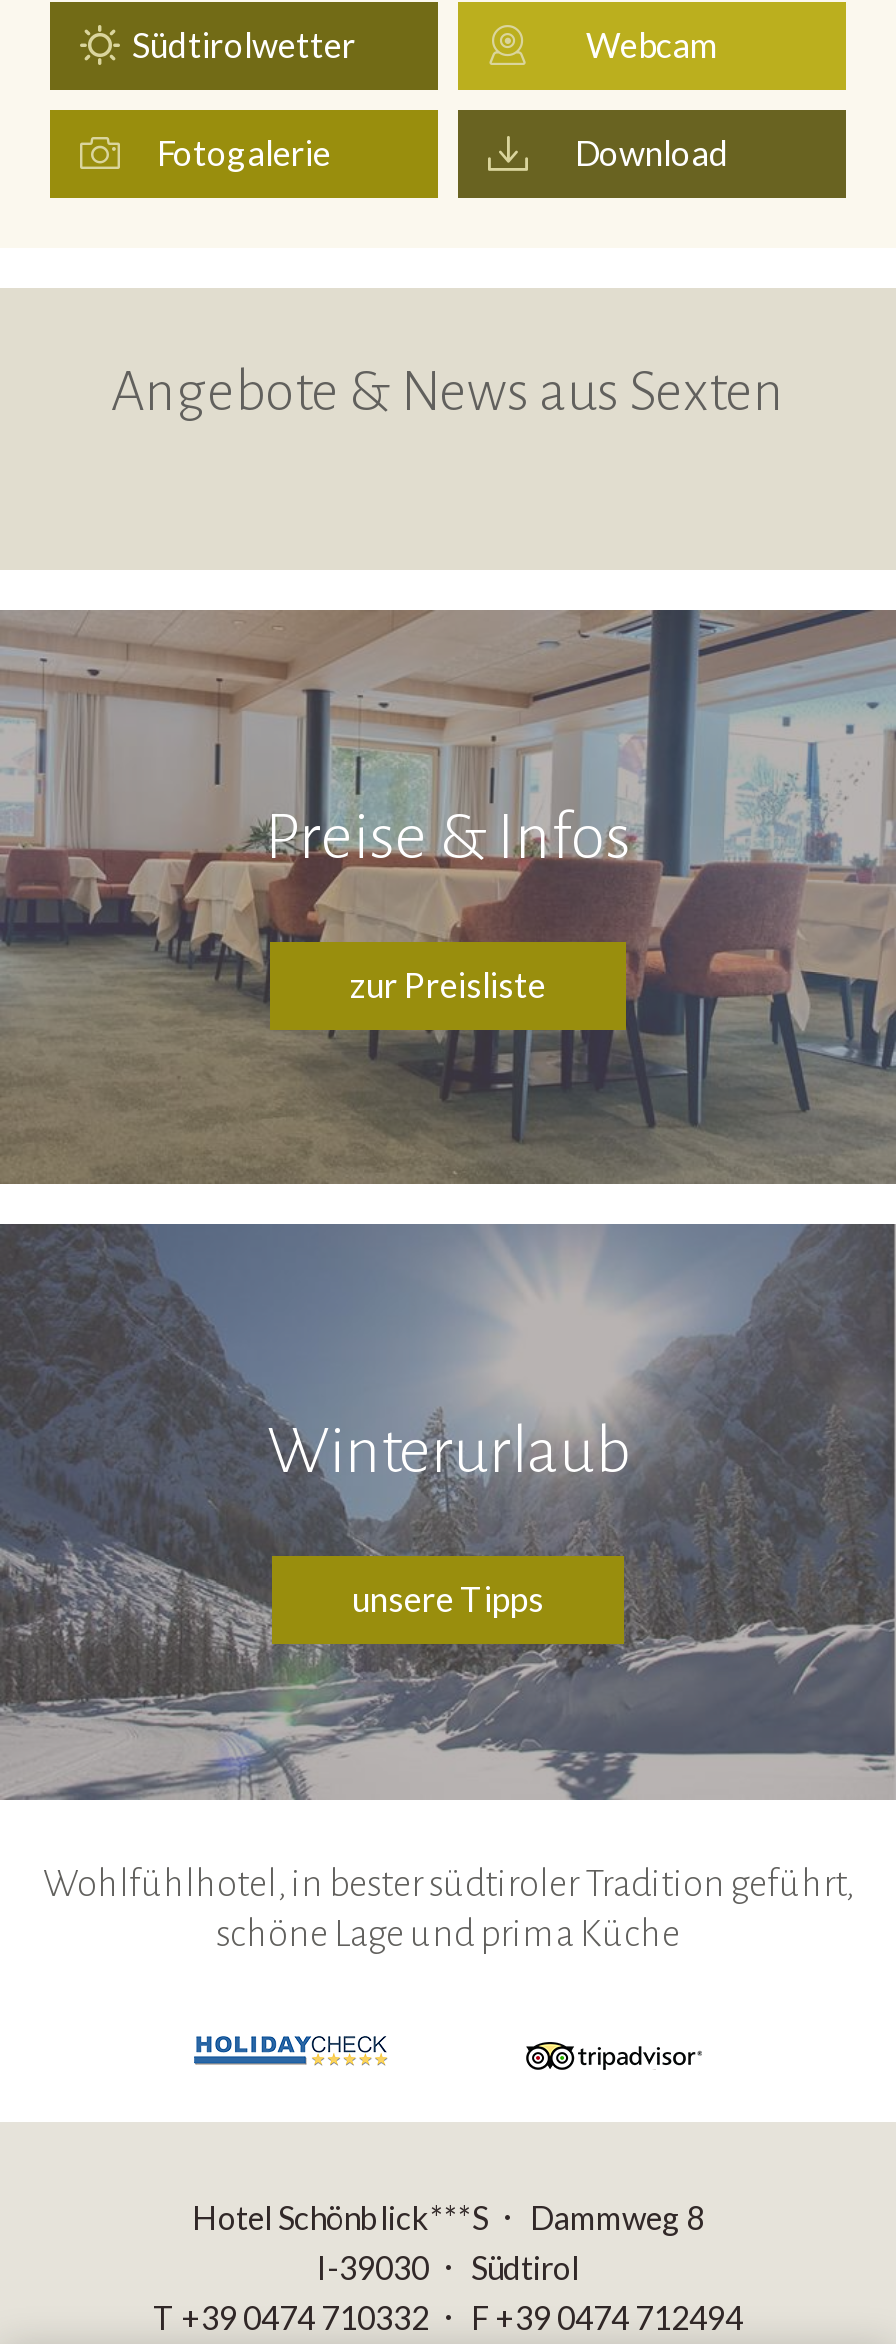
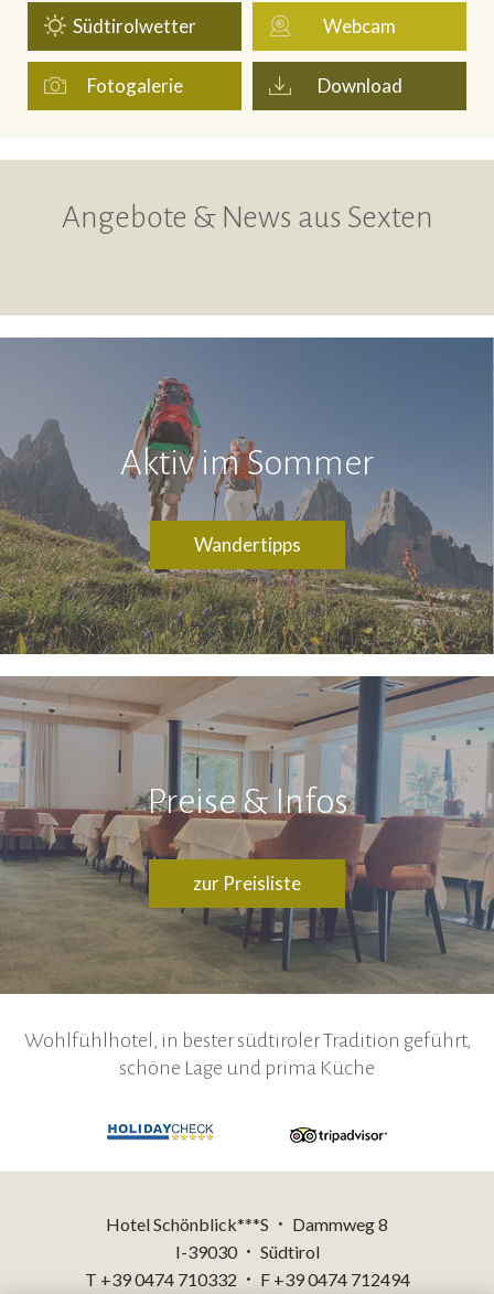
+ [image]
+ Aktiv im Sommer
+ Wandertipps

moved down: [image] | Preise & Infos | zur Preisliste

- [image]
- Winterurlaub
- unsere Tipps
